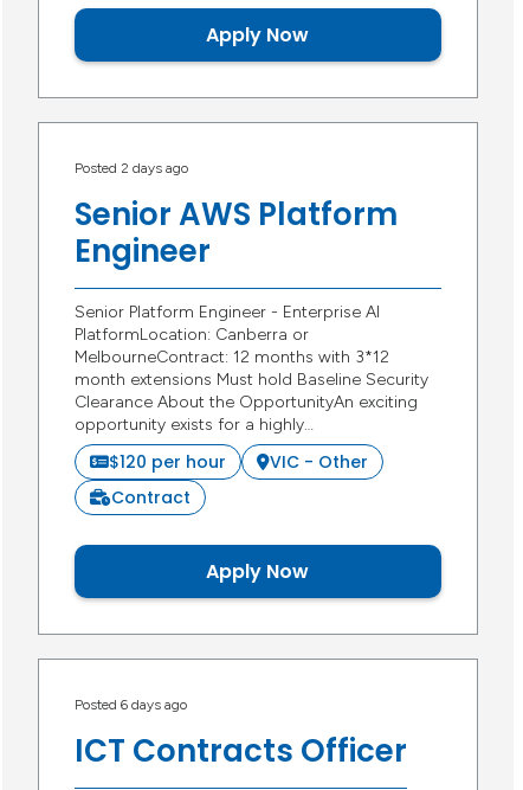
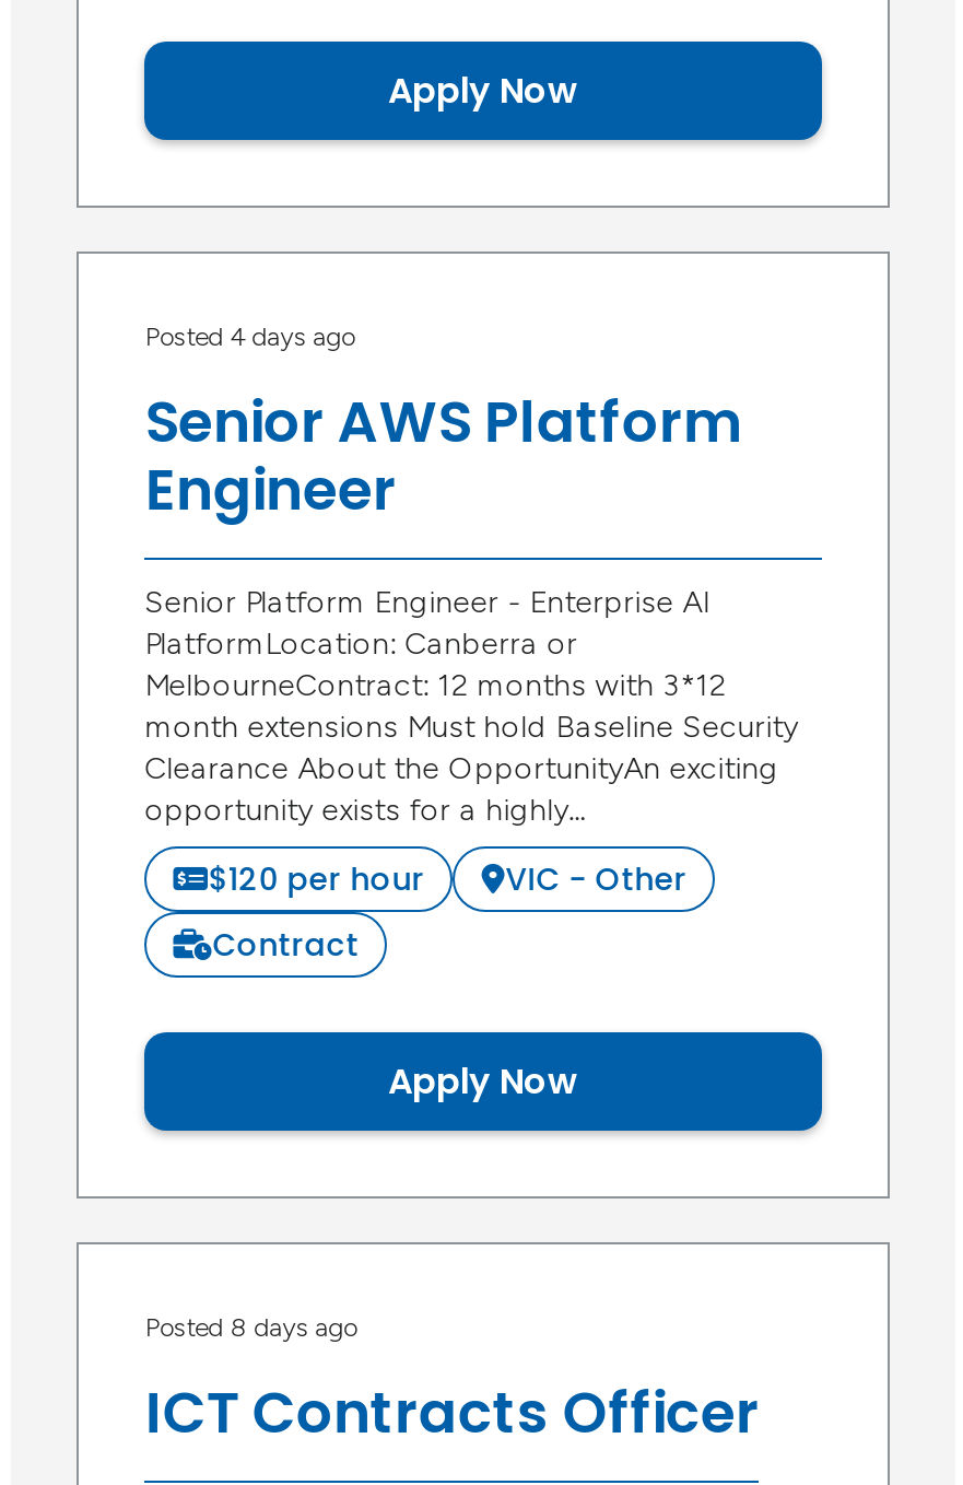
- Posted 2 days ago
+ Posted 4 days ago

- Posted 6 days ago
+ Posted 8 days ago
